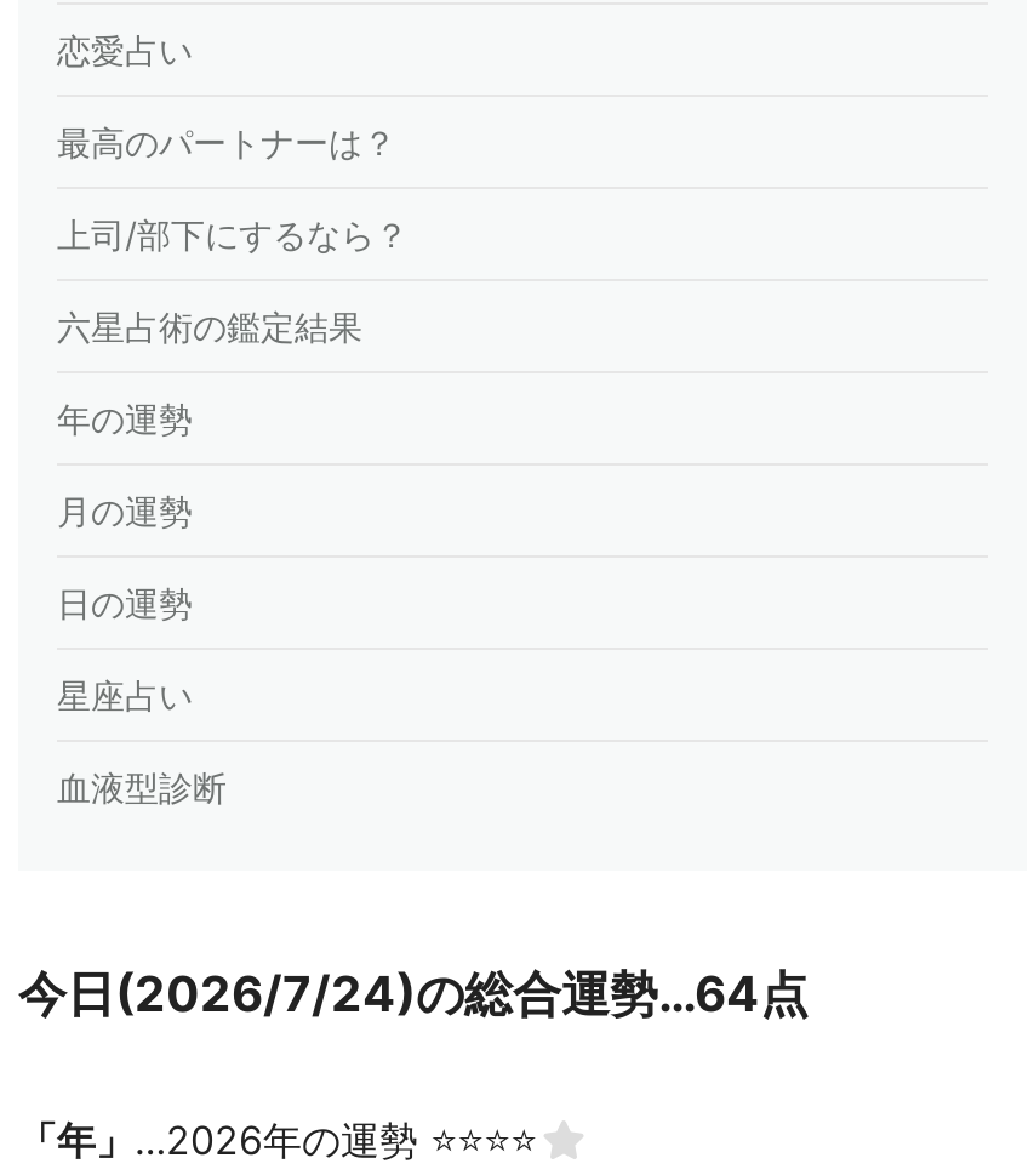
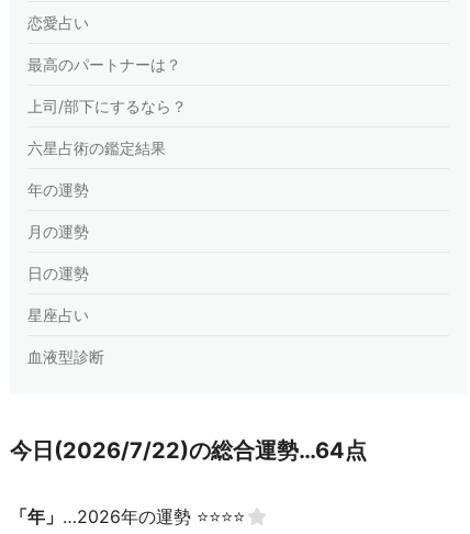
- 今日(2026/7/24)の総合運勢…64点
+ 今日(2026/7/22)の総合運勢…64点
